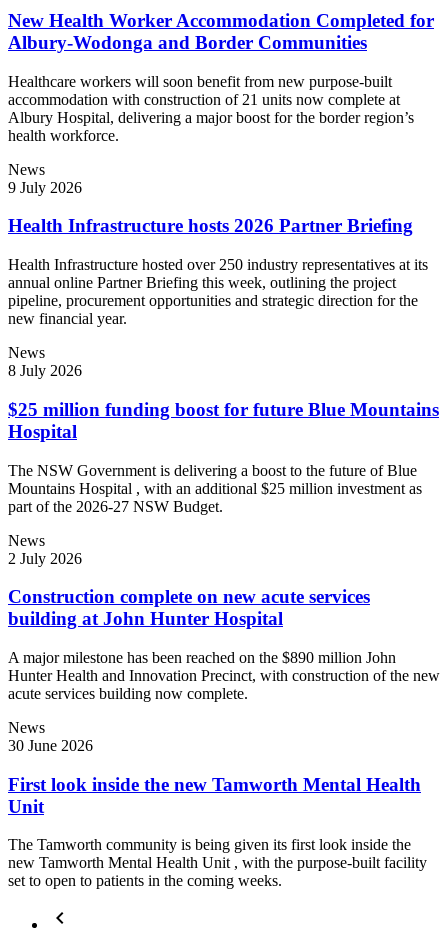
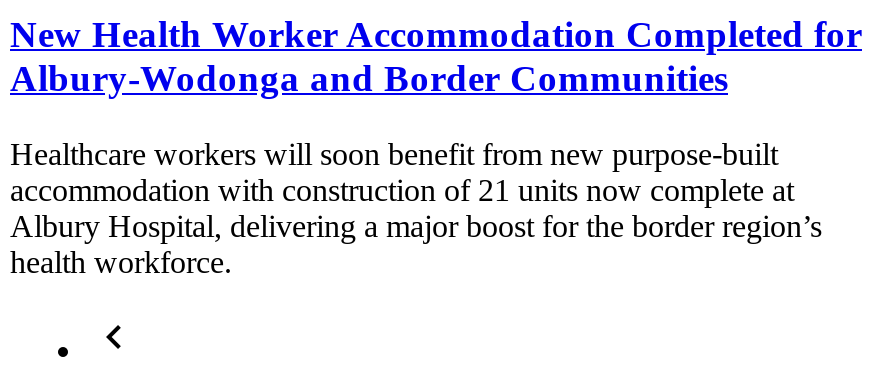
- News
- 9 July 2026
- Health Infrastructure hosts 2026 Partner Briefing
- Health Infrastructure hosted over 250 industry representatives at its
- annual online Partner Briefing this week, outlining the project
- pipeline, procurement opportunities and strategic direction for the
- new financial year.
- News
- 8 July 2026
- $25 million funding boost for future Blue Mountains
- Hospital
- The NSW Government is delivering a boost to the future of Blue
- Mountains Hospital , with an additional $25 million investment as
- part of the 2026-27 NSW Budget.
- News
- 2 July 2026
- Construction complete on new acute services
- building at John Hunter Hospital
- A major milestone has been reached on the $890 million John
- Hunter Health and Innovation Precinct, with construction of the new
- acute services building now complete.
- News
- 30 June 2026
- First look inside the new Tamworth Mental Health
- Unit
- The Tamworth community is being given its first look inside the
- new Tamworth Mental Health Unit , with the purpose-built facility
- set to open to patients in the coming weeks.
